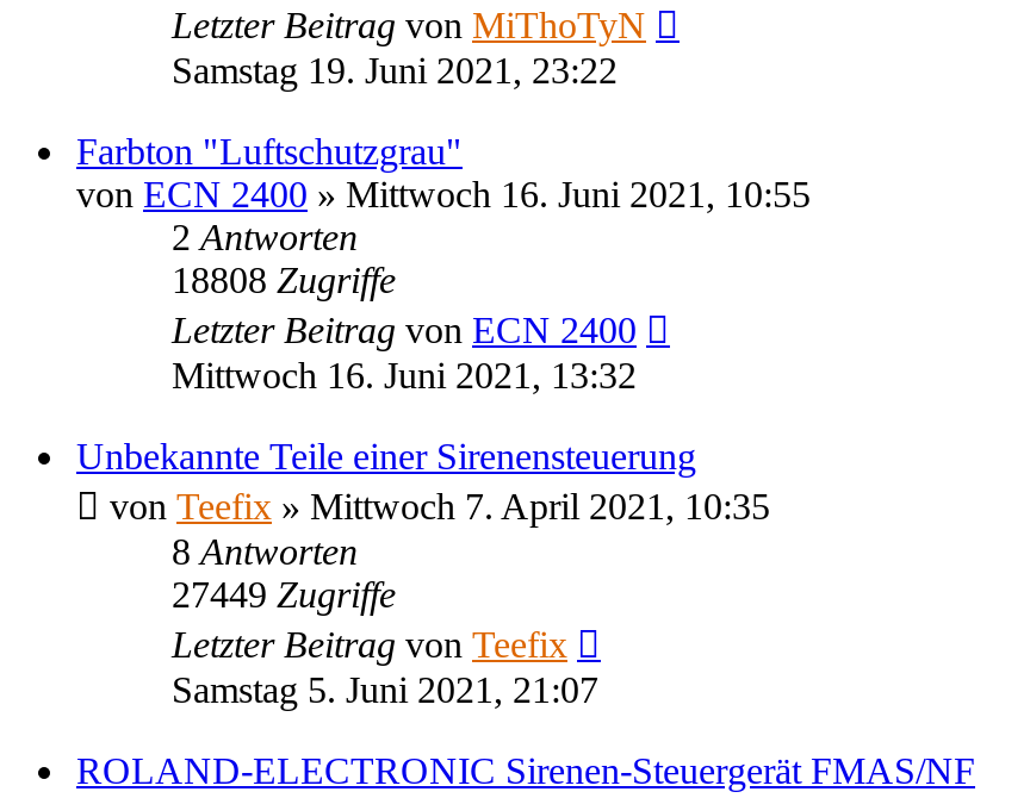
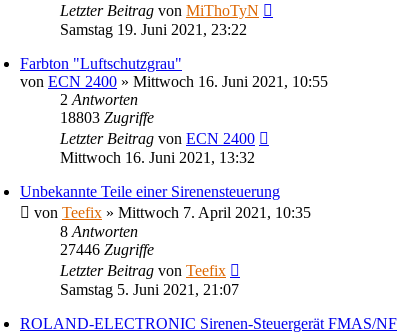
- 18808 Zugriffe
+ 18803 Zugriffe

- 27449 Zugriffe
+ 27446 Zugriffe
